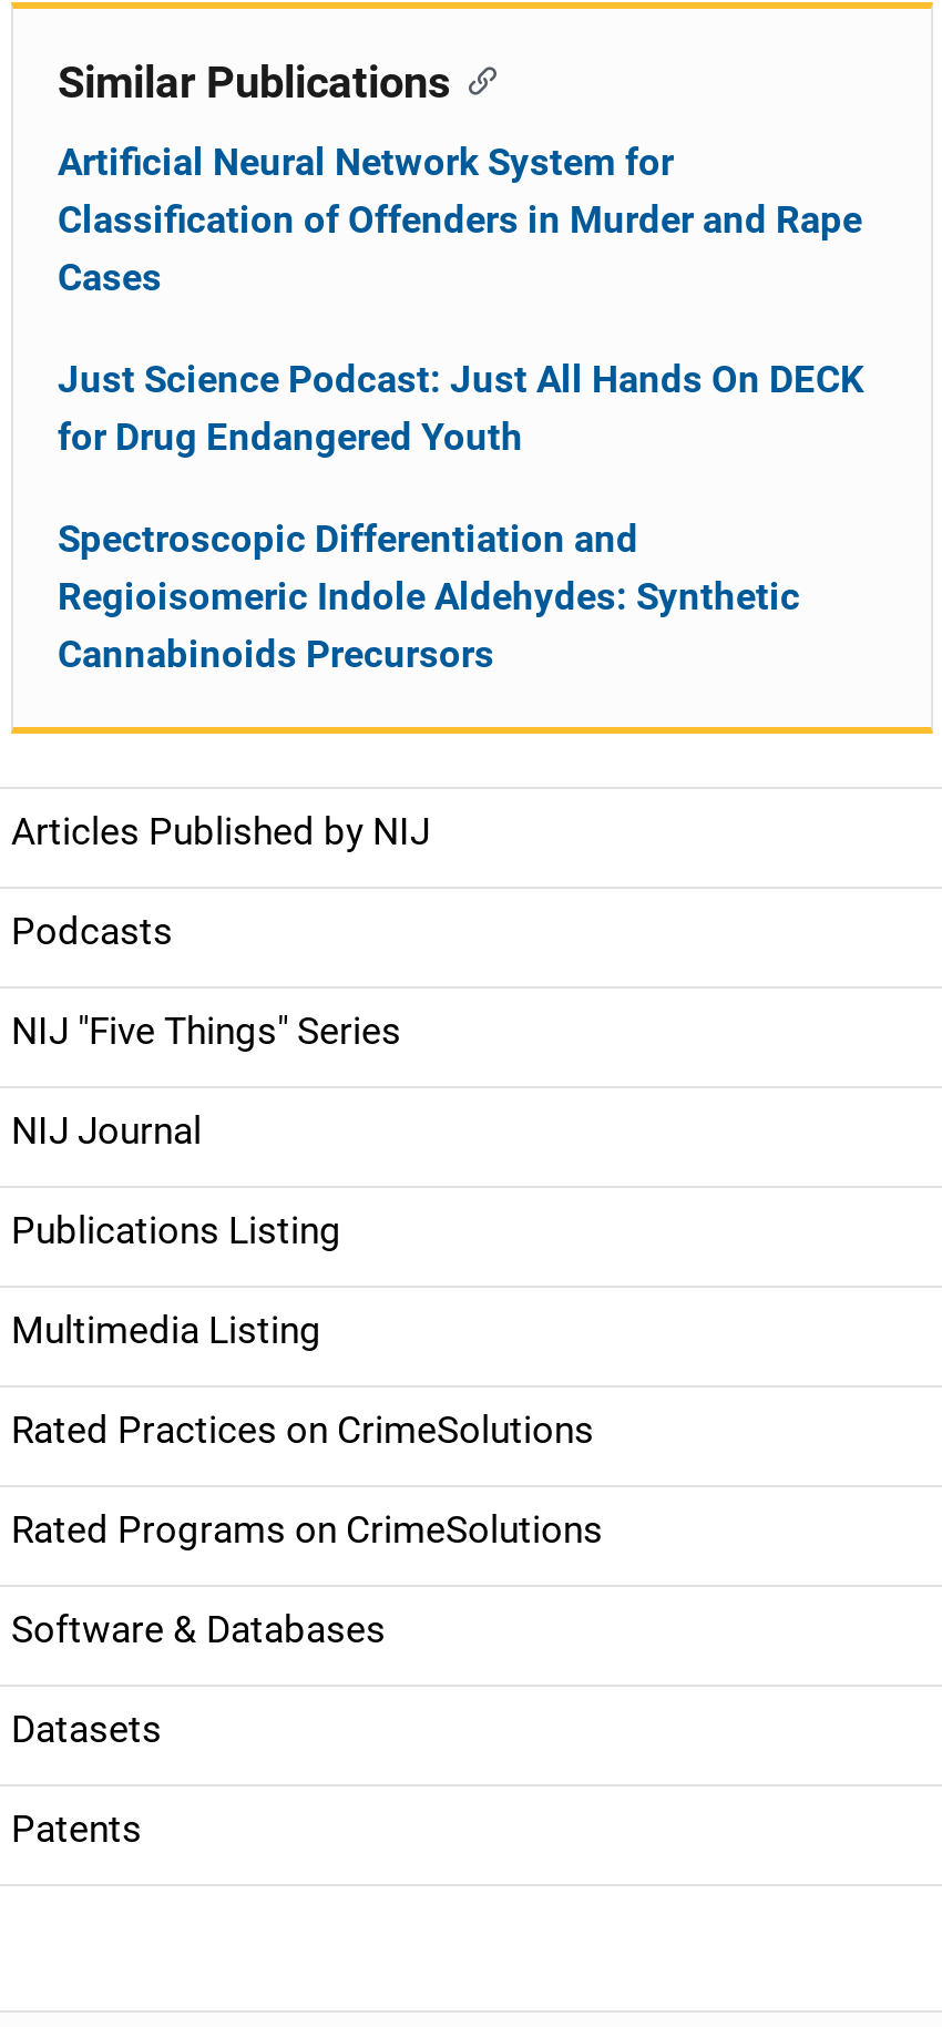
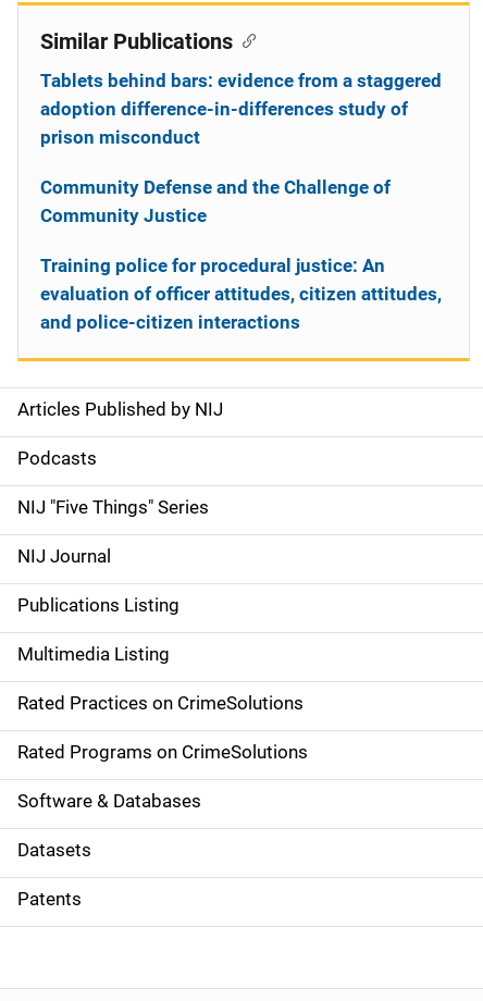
- Artificial Neural Network System for
- Classification of Offenders in Murder and Rape
- Cases
+ Tablets behind bars: evidence from a staggered
+ adoption difference-in-differences study of
+ prison misconduct

- Just Science Podcast: Just All Hands On DECK
- for Drug Endangered Youth
+ Community Defense and the Challenge of
+ Community Justice

- Spectroscopic Differentiation and
- Regioisomeric Indole Aldehydes: Synthetic
- Cannabinoids Precursors
+ Training police for procedural justice: An
+ evaluation of officer attitudes, citizen attitudes,
+ and police-citizen interactions
